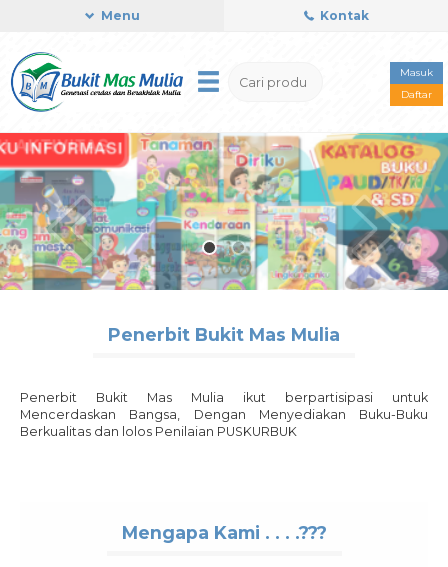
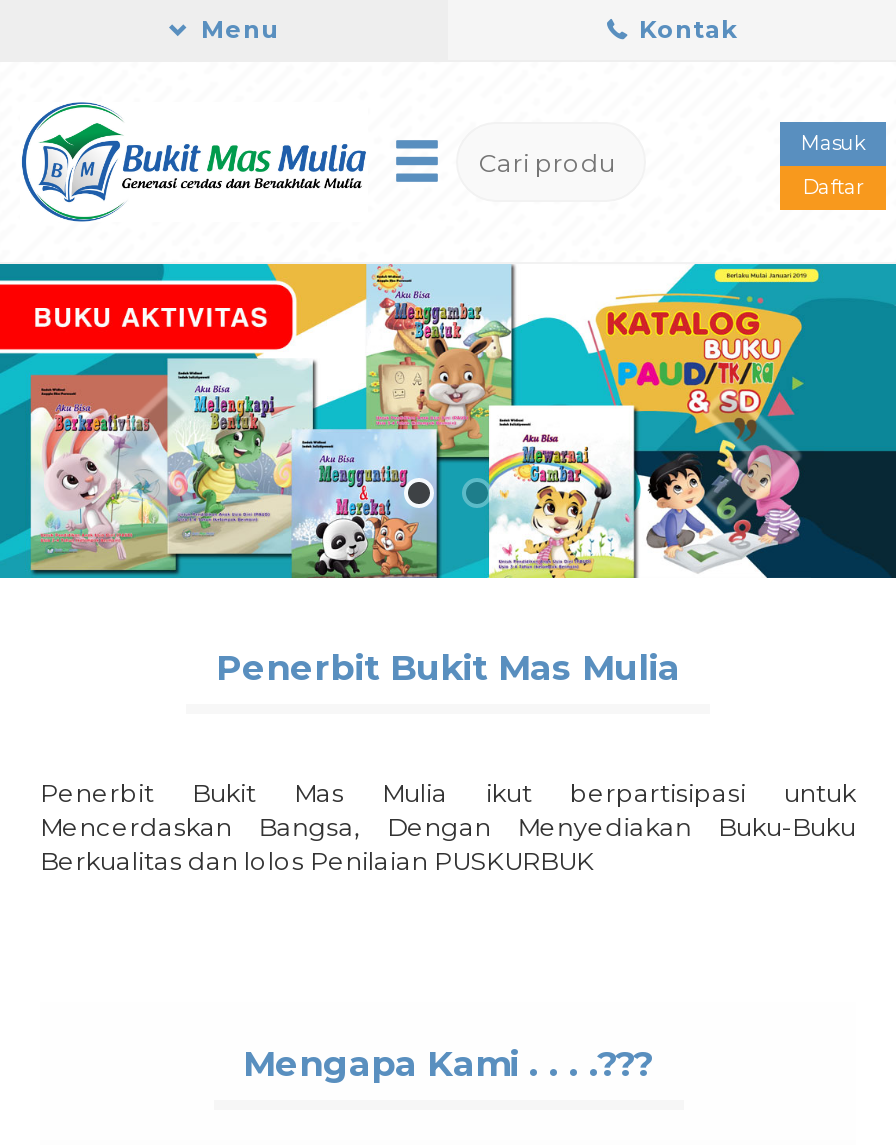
- [image]
+ [image]
